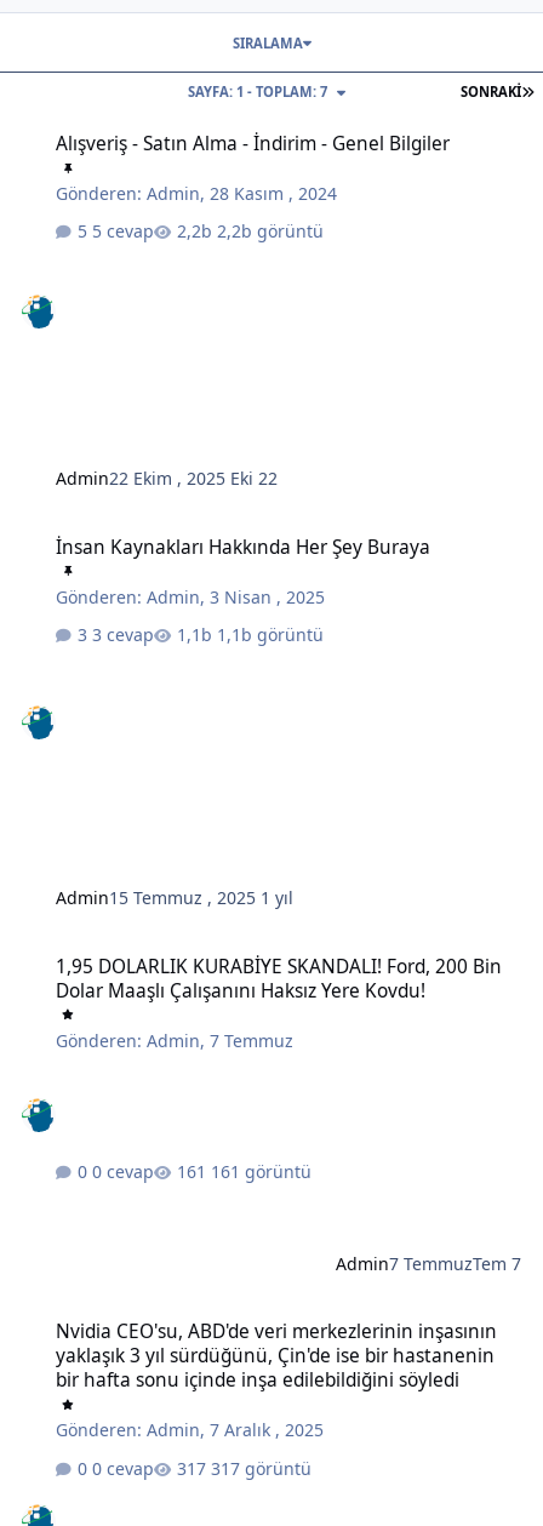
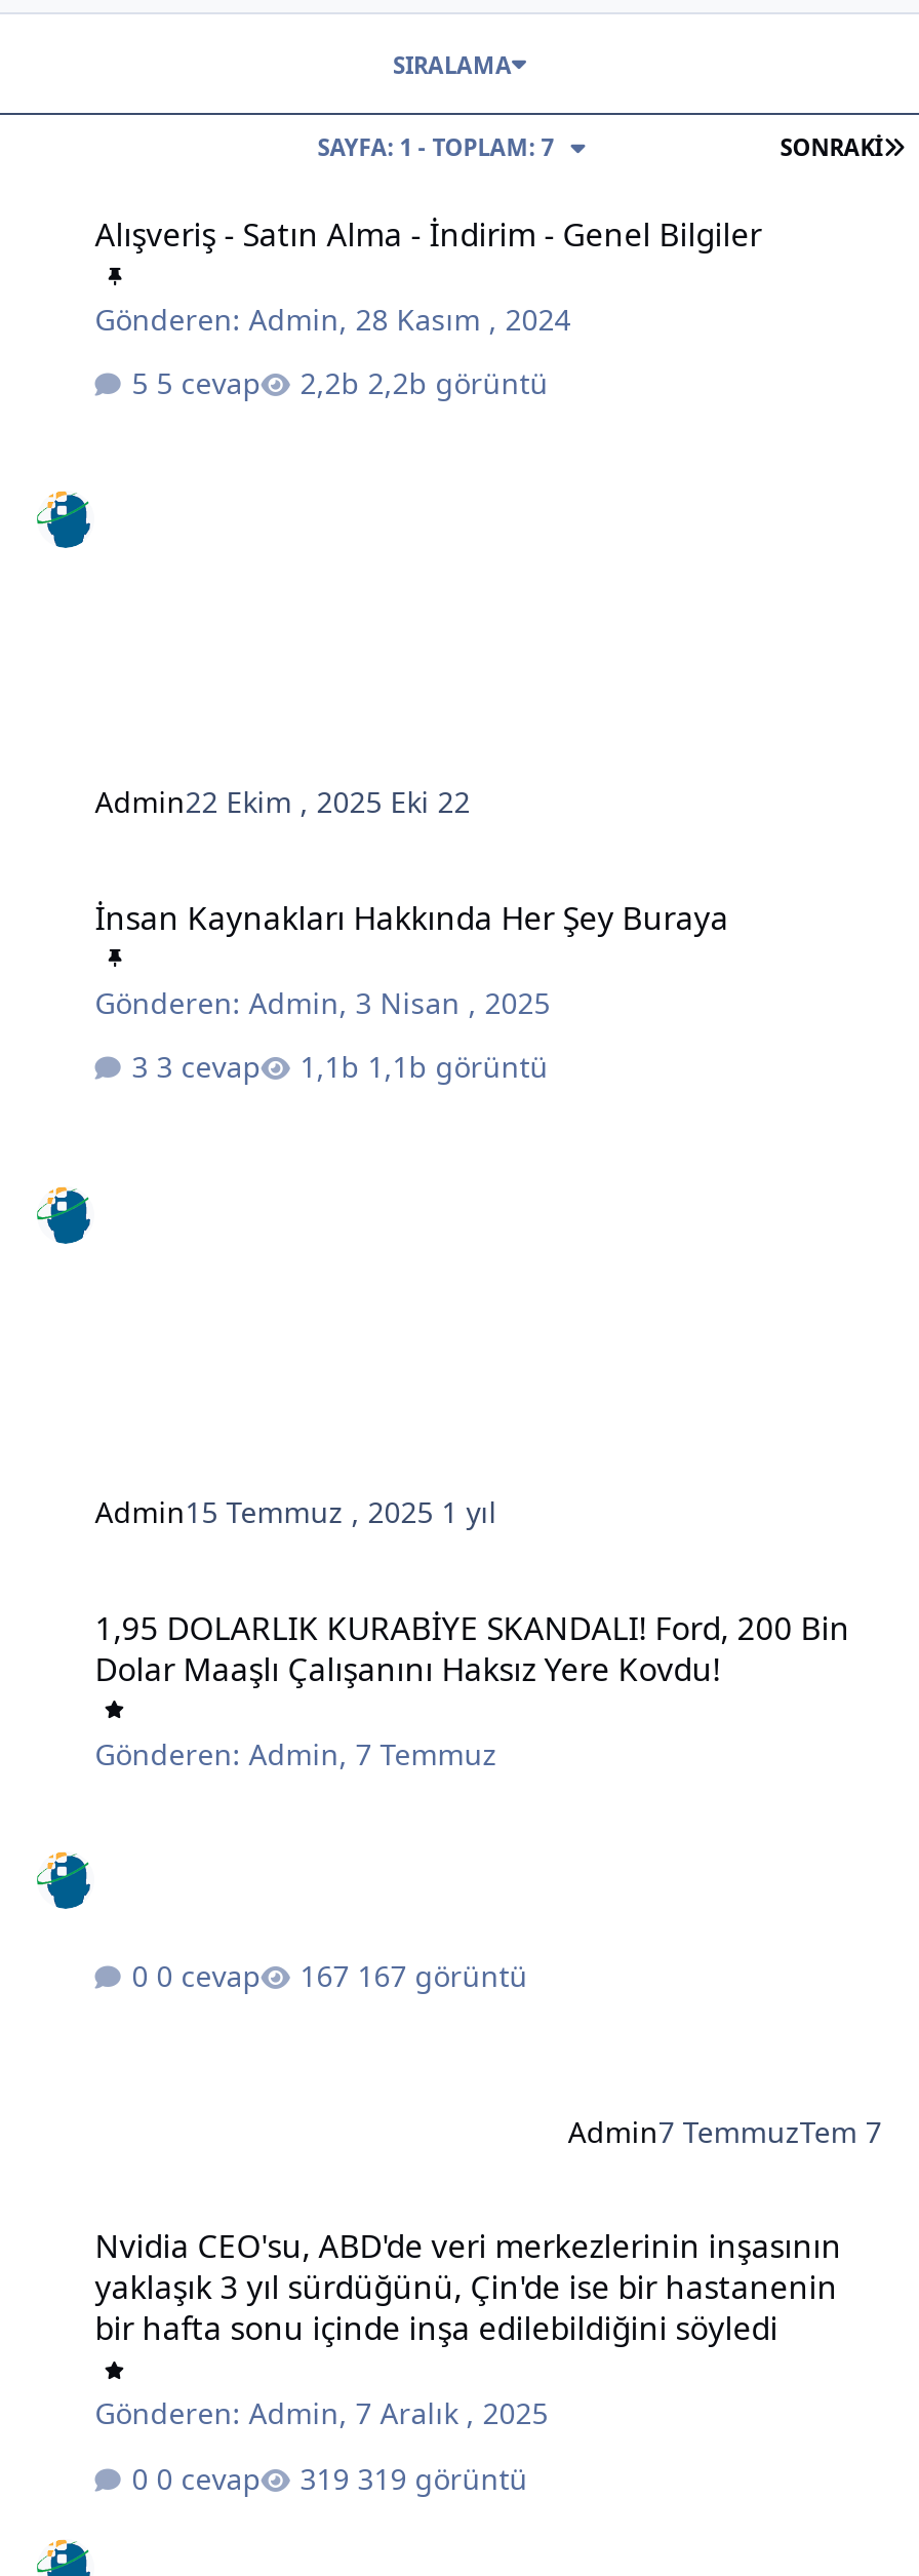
- 161 görüntü
+ 167 görüntü

- 317 görüntü
+ 319 görüntü
